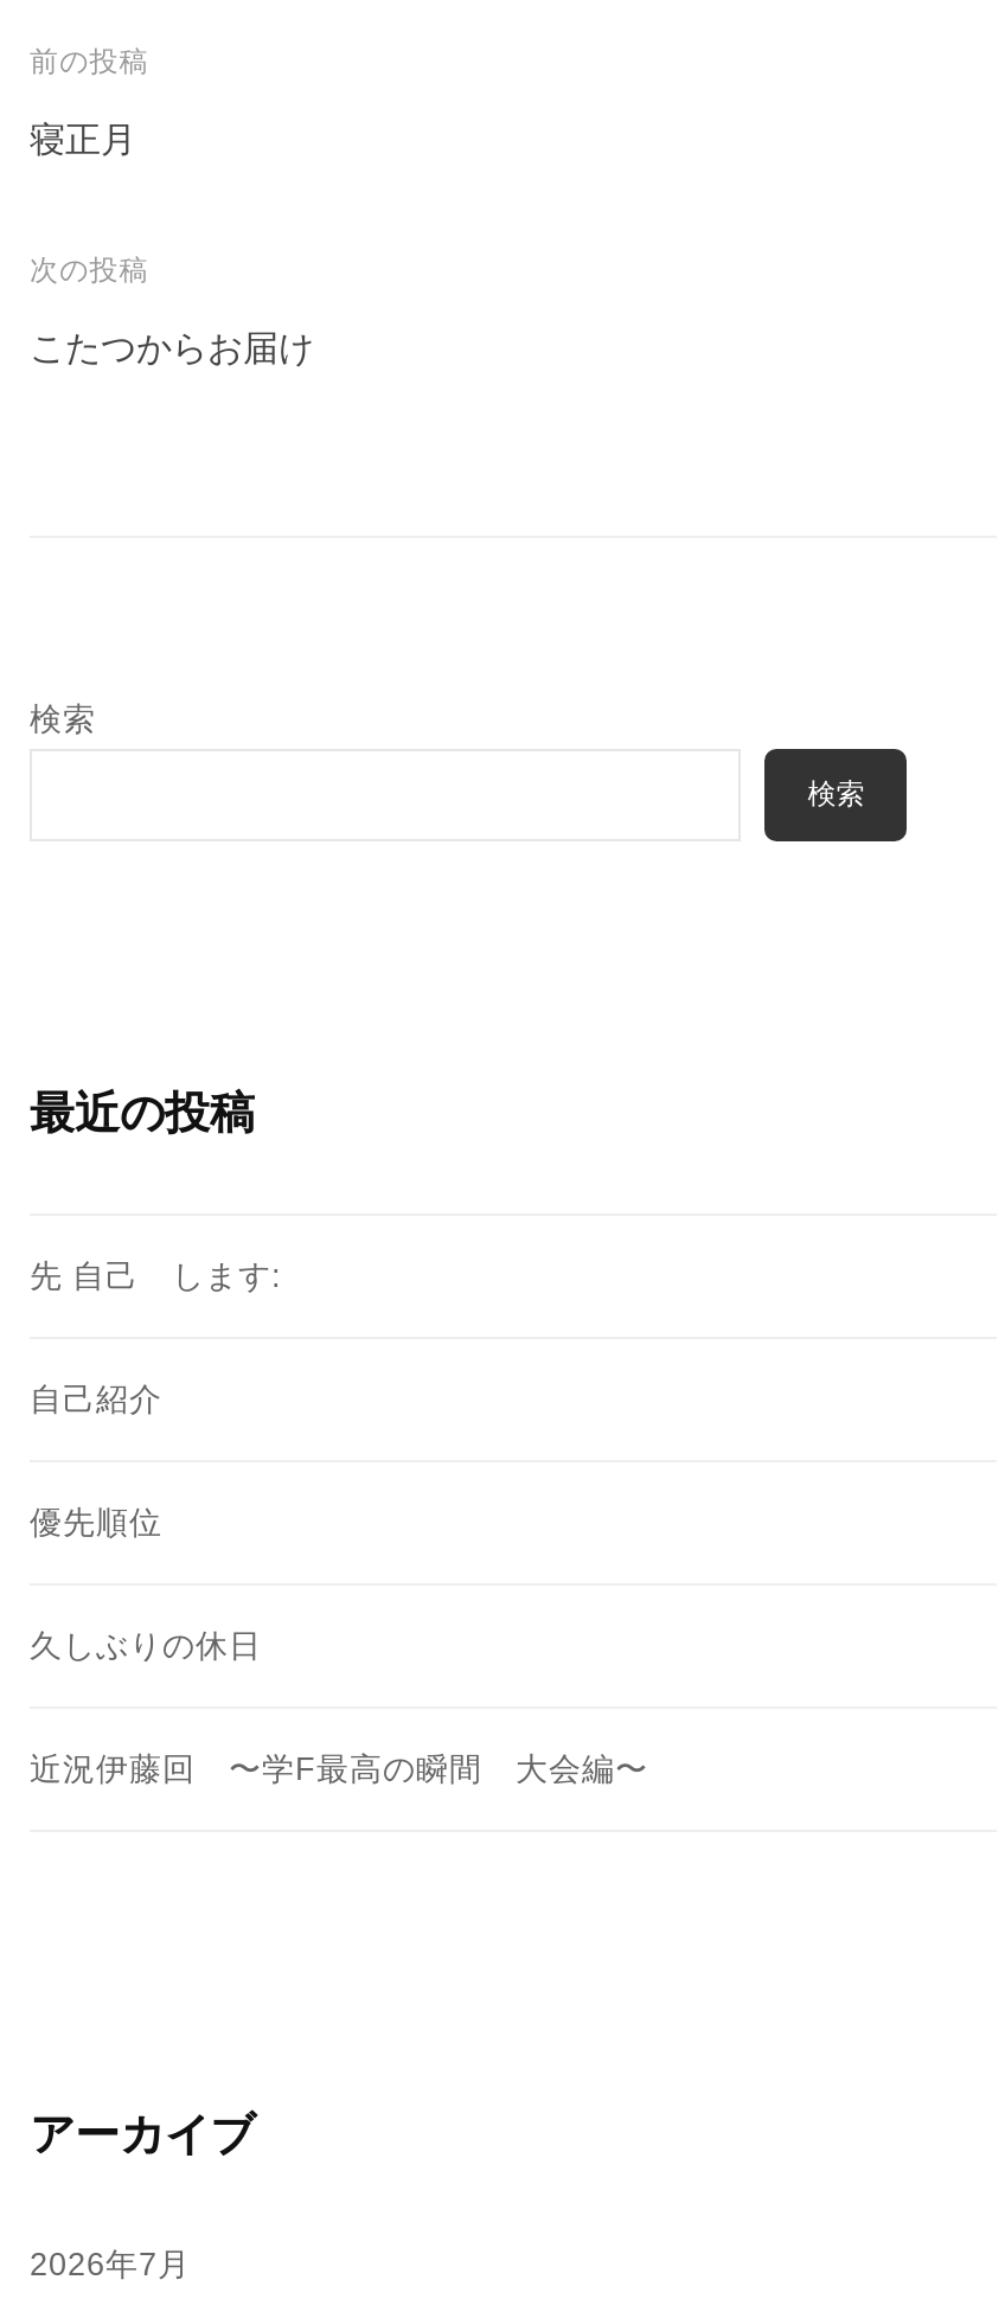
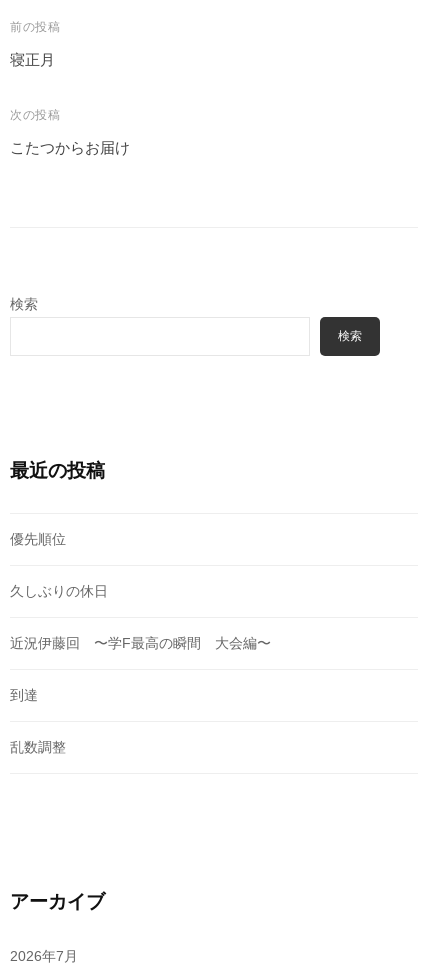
- 先 自己 します:
- 自己紹介

moved up: 優先順位 | 久しぶりの休日 | 近況伊藤回 〜学F最高の瞬間 大会編〜

+ 到達
+ 乱数調整
